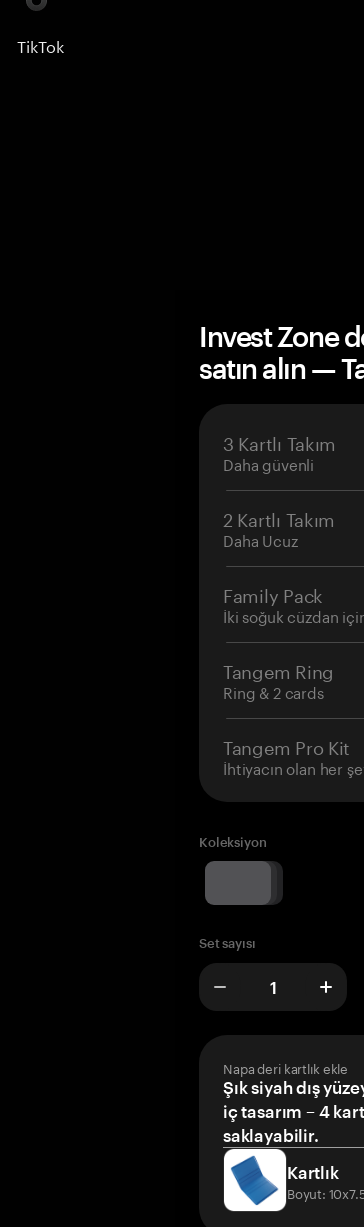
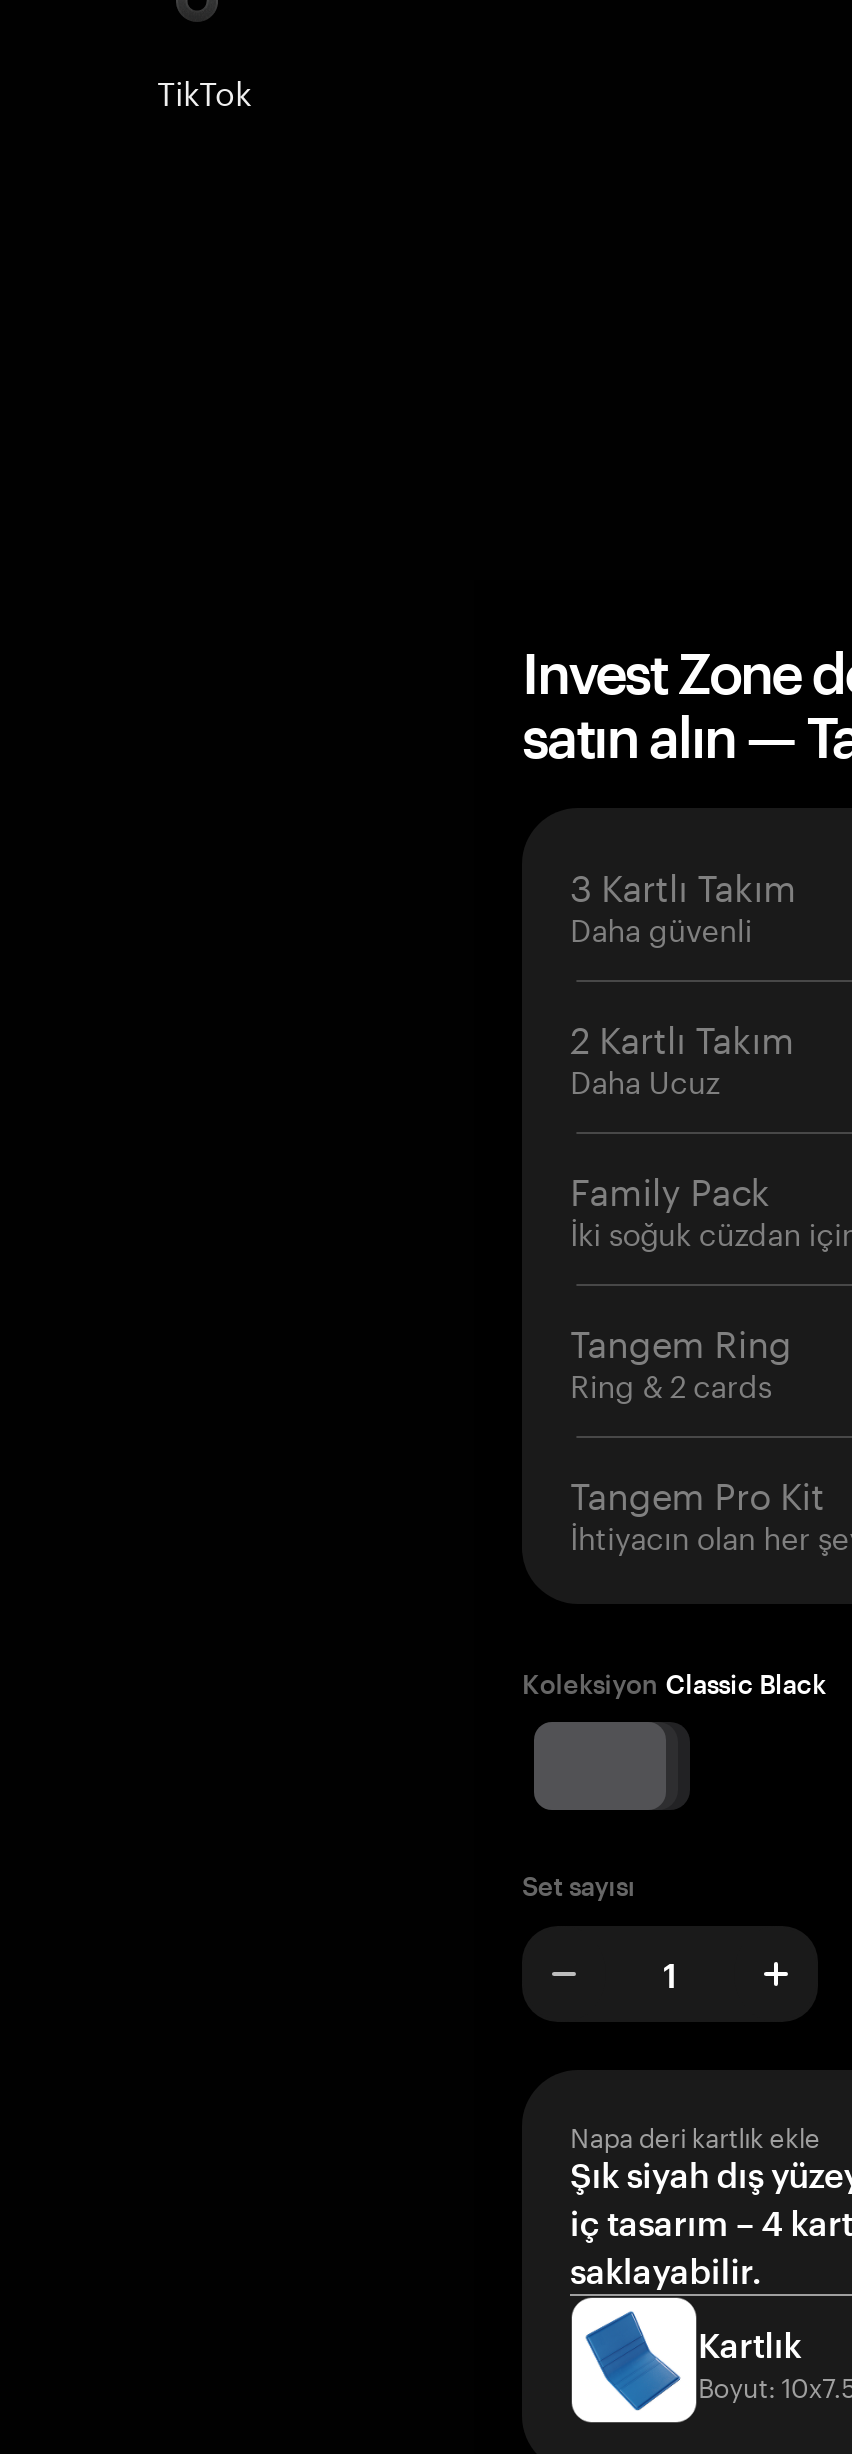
- Koleksiyon
+ Koleksiyon Classic Black
